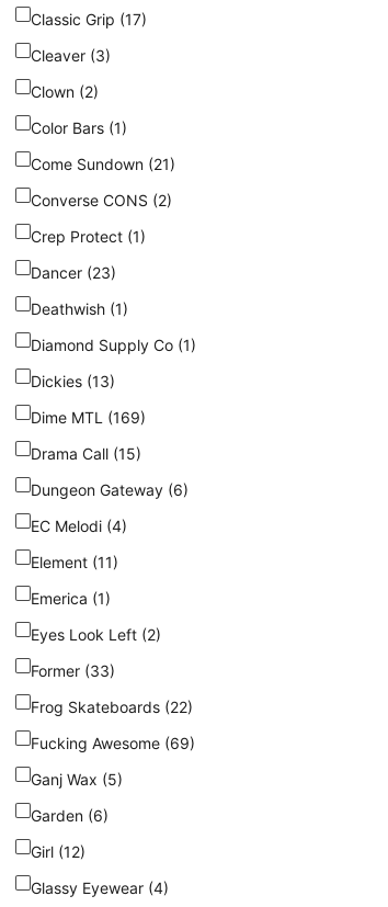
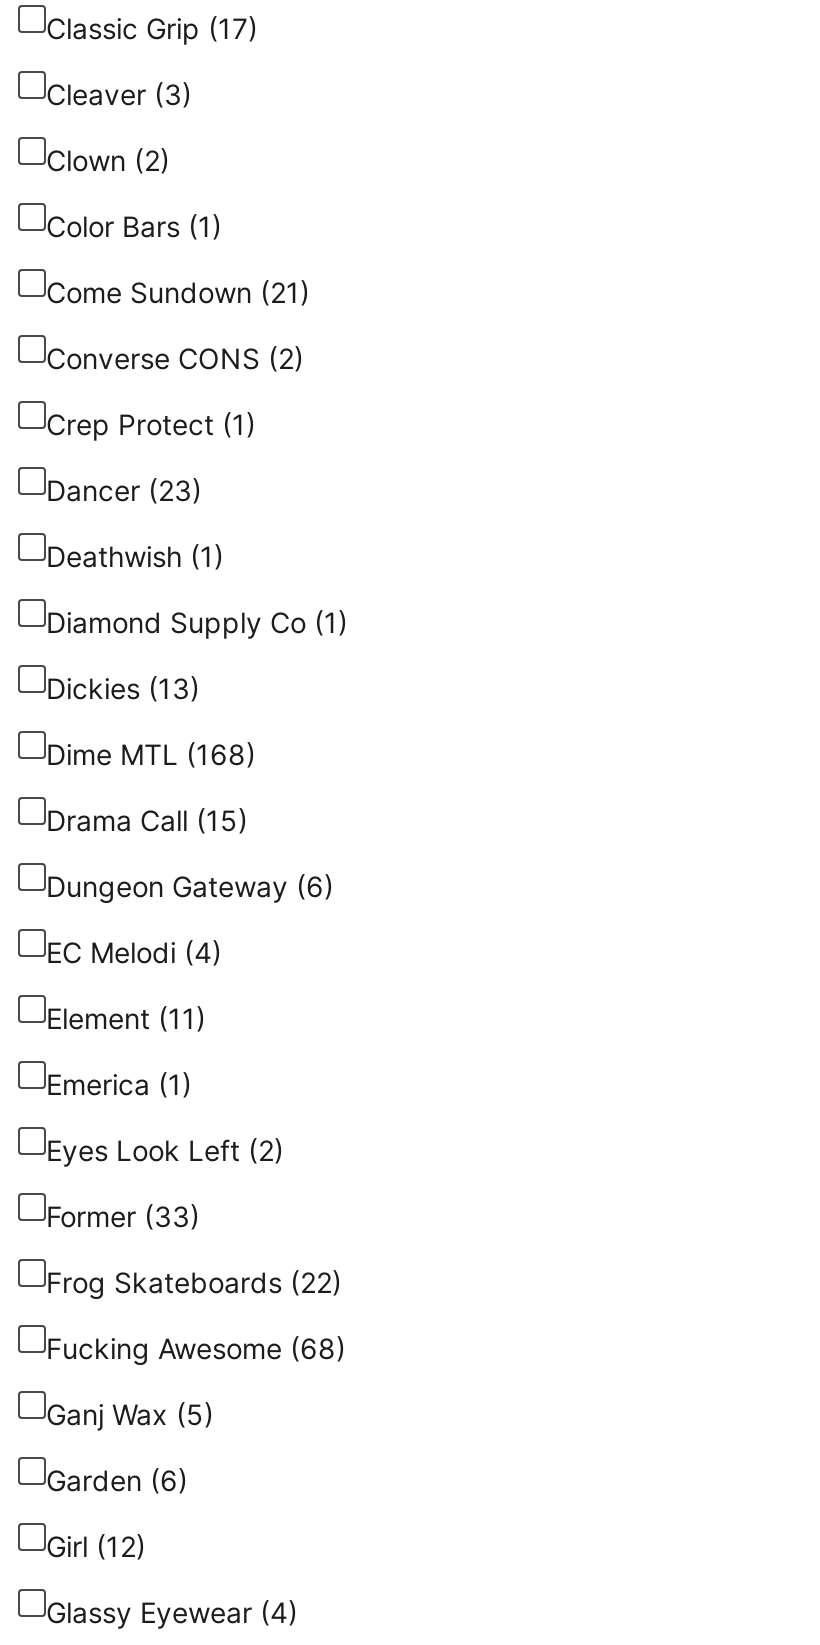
- Dime MTL (169)
+ Dime MTL (168)

- Fucking Awesome (69)
+ Fucking Awesome (68)
